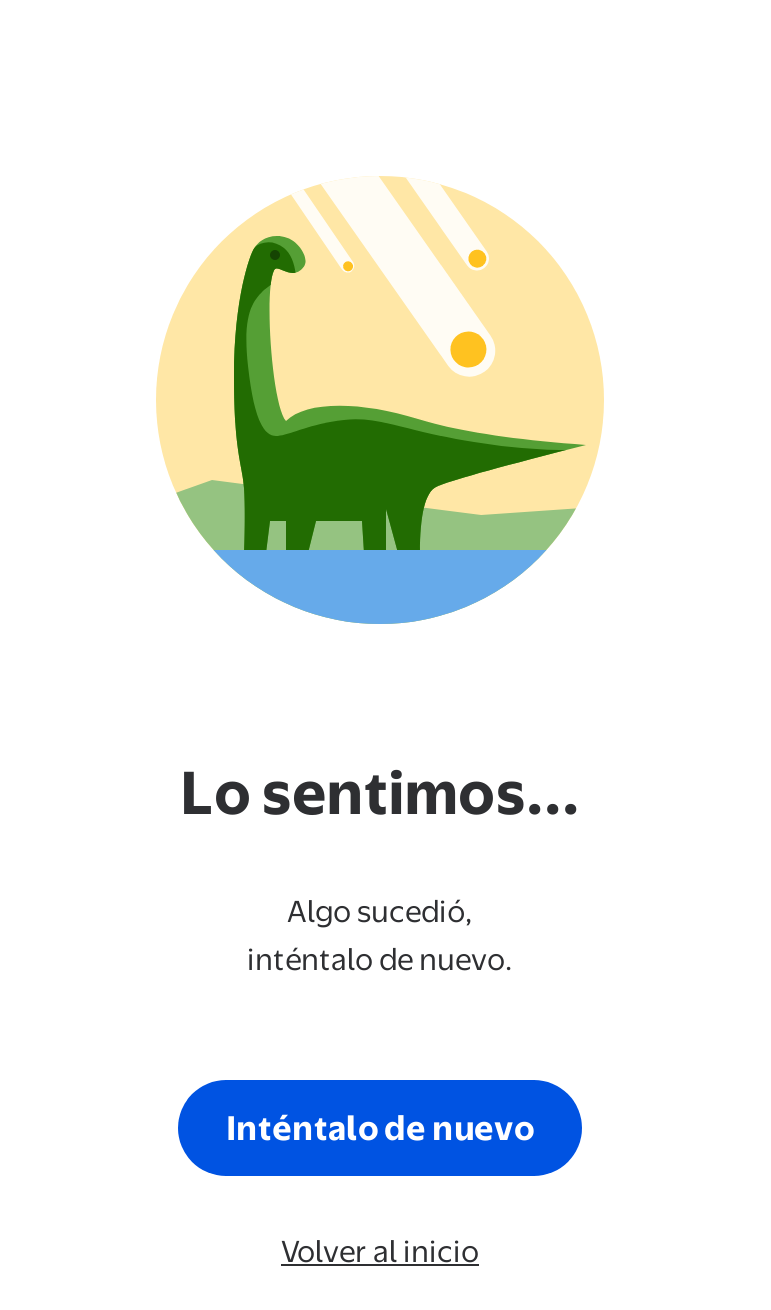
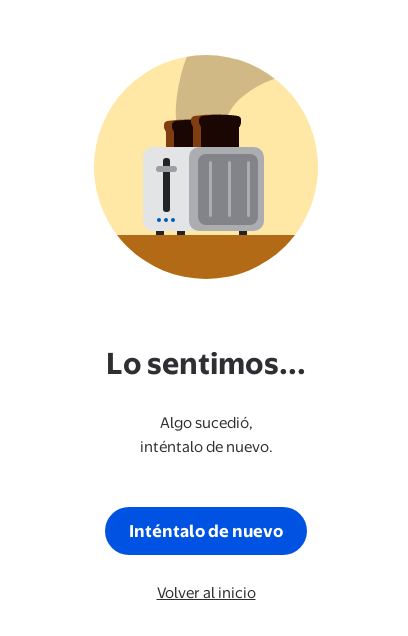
- [image]
+ [image]
